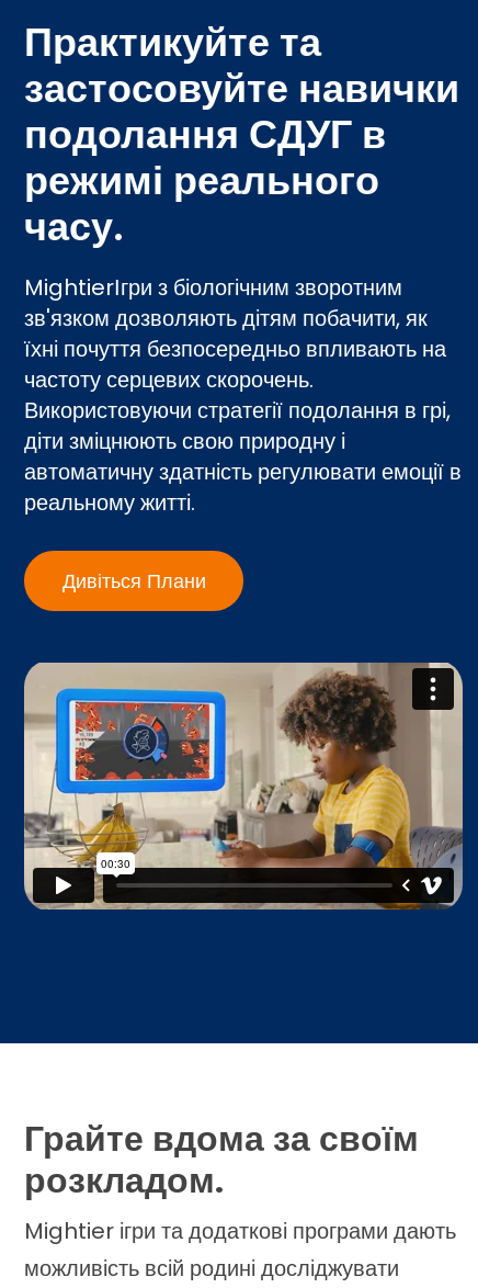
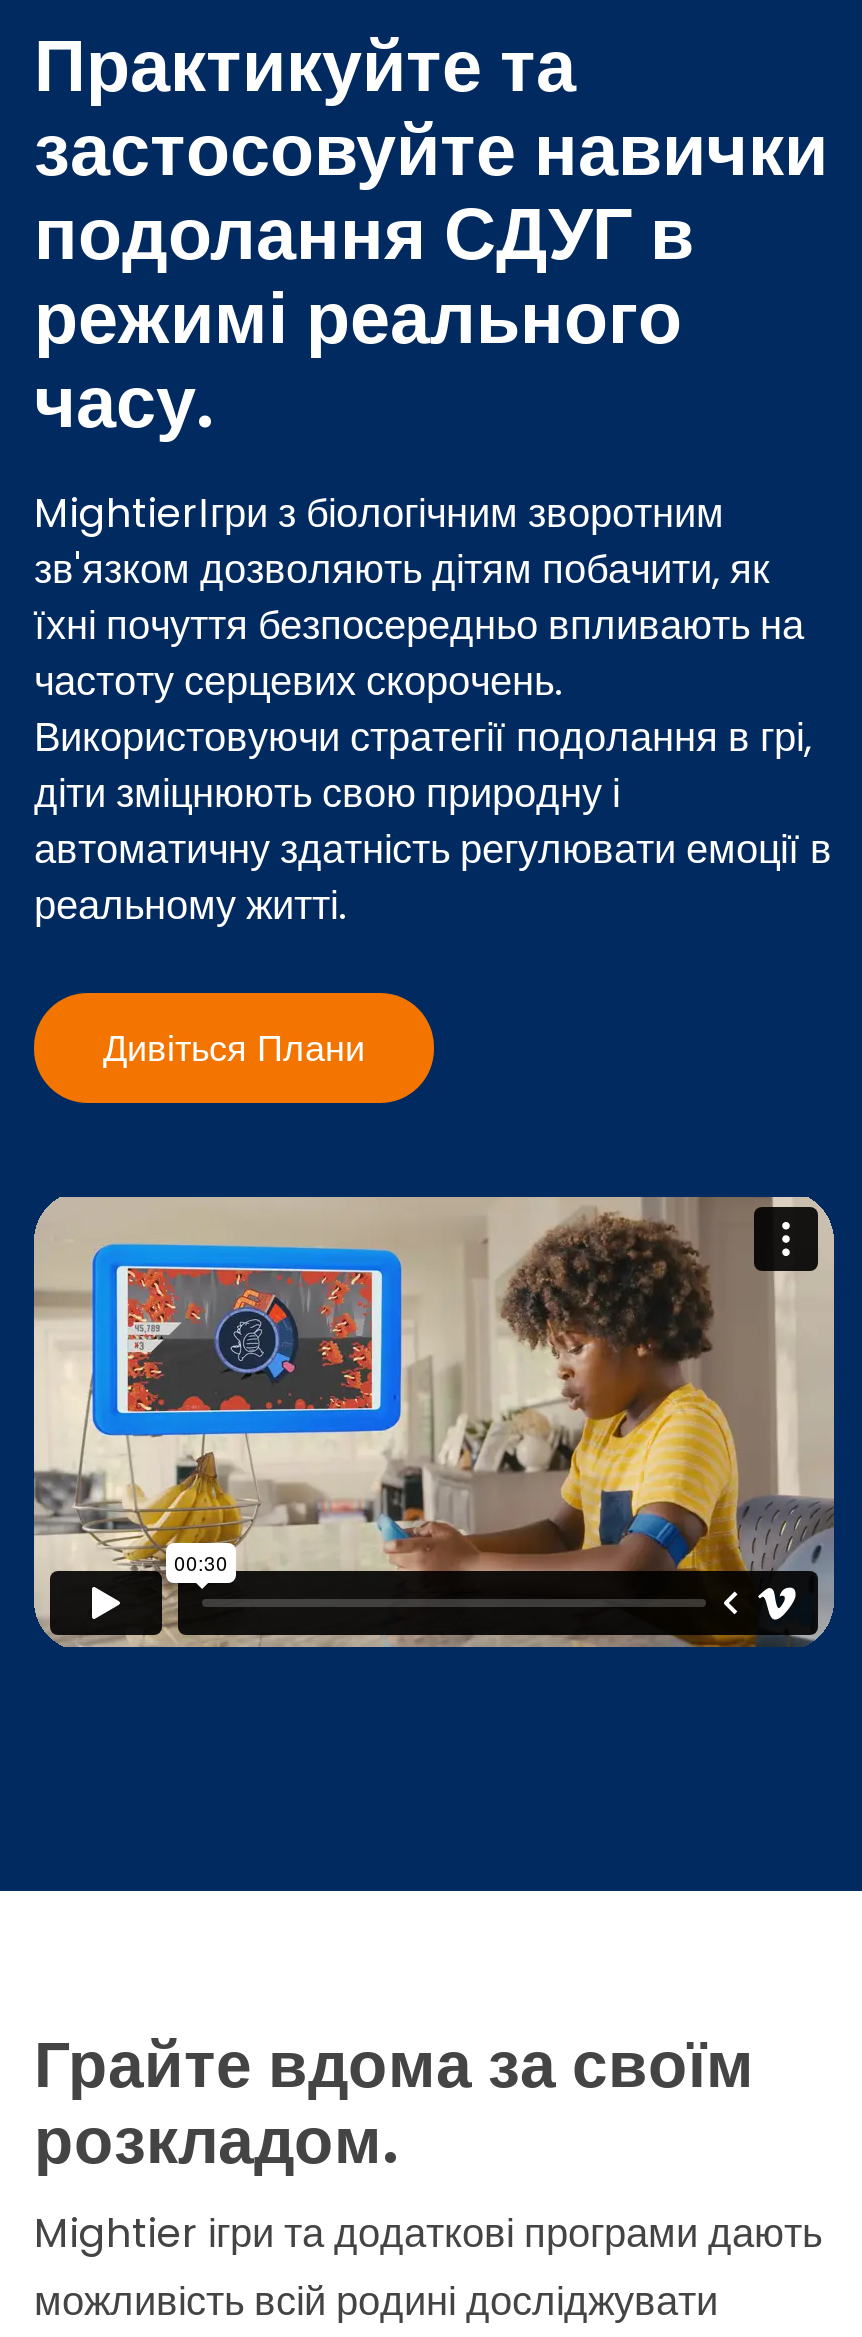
- [image]
+ [image]
